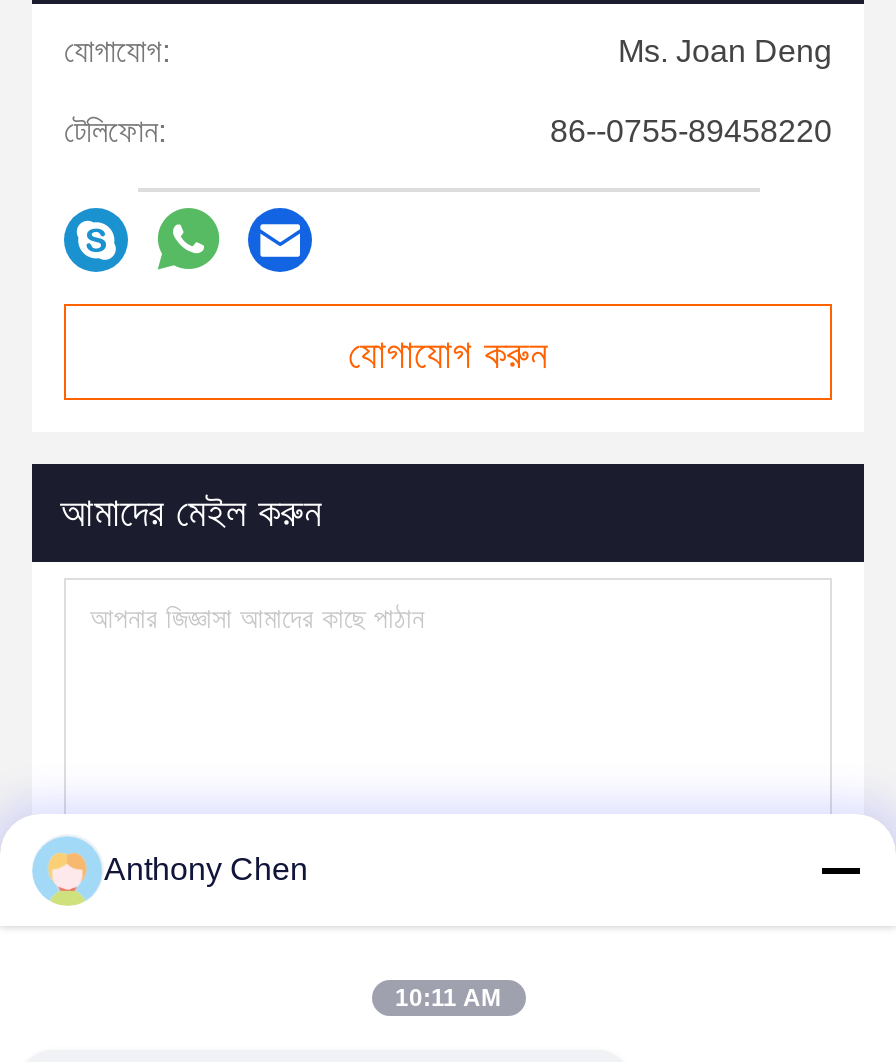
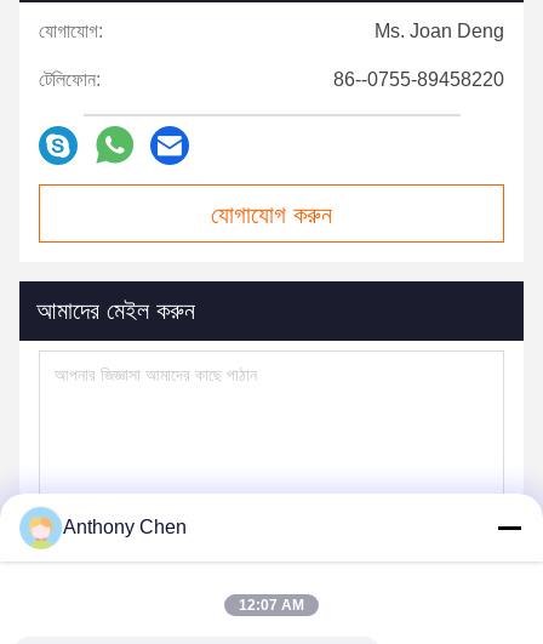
- 10:11 AM
+ 12:07 AM
